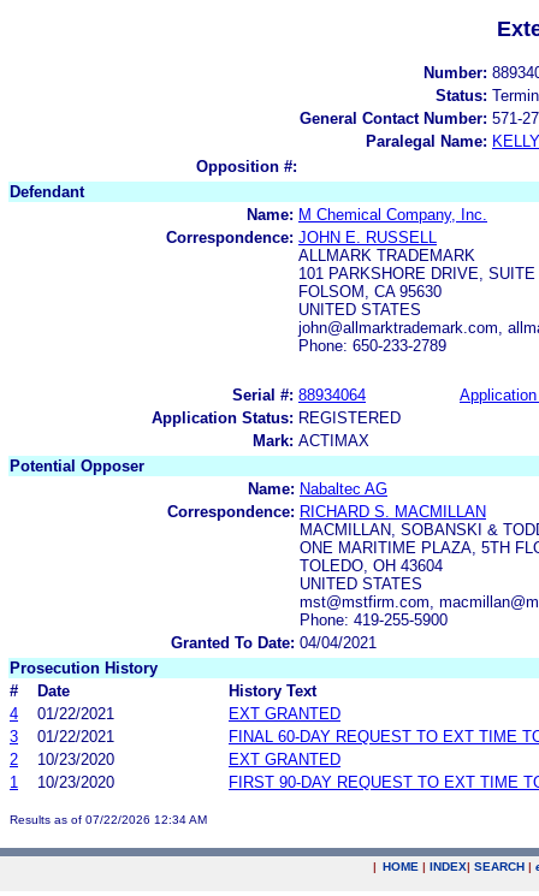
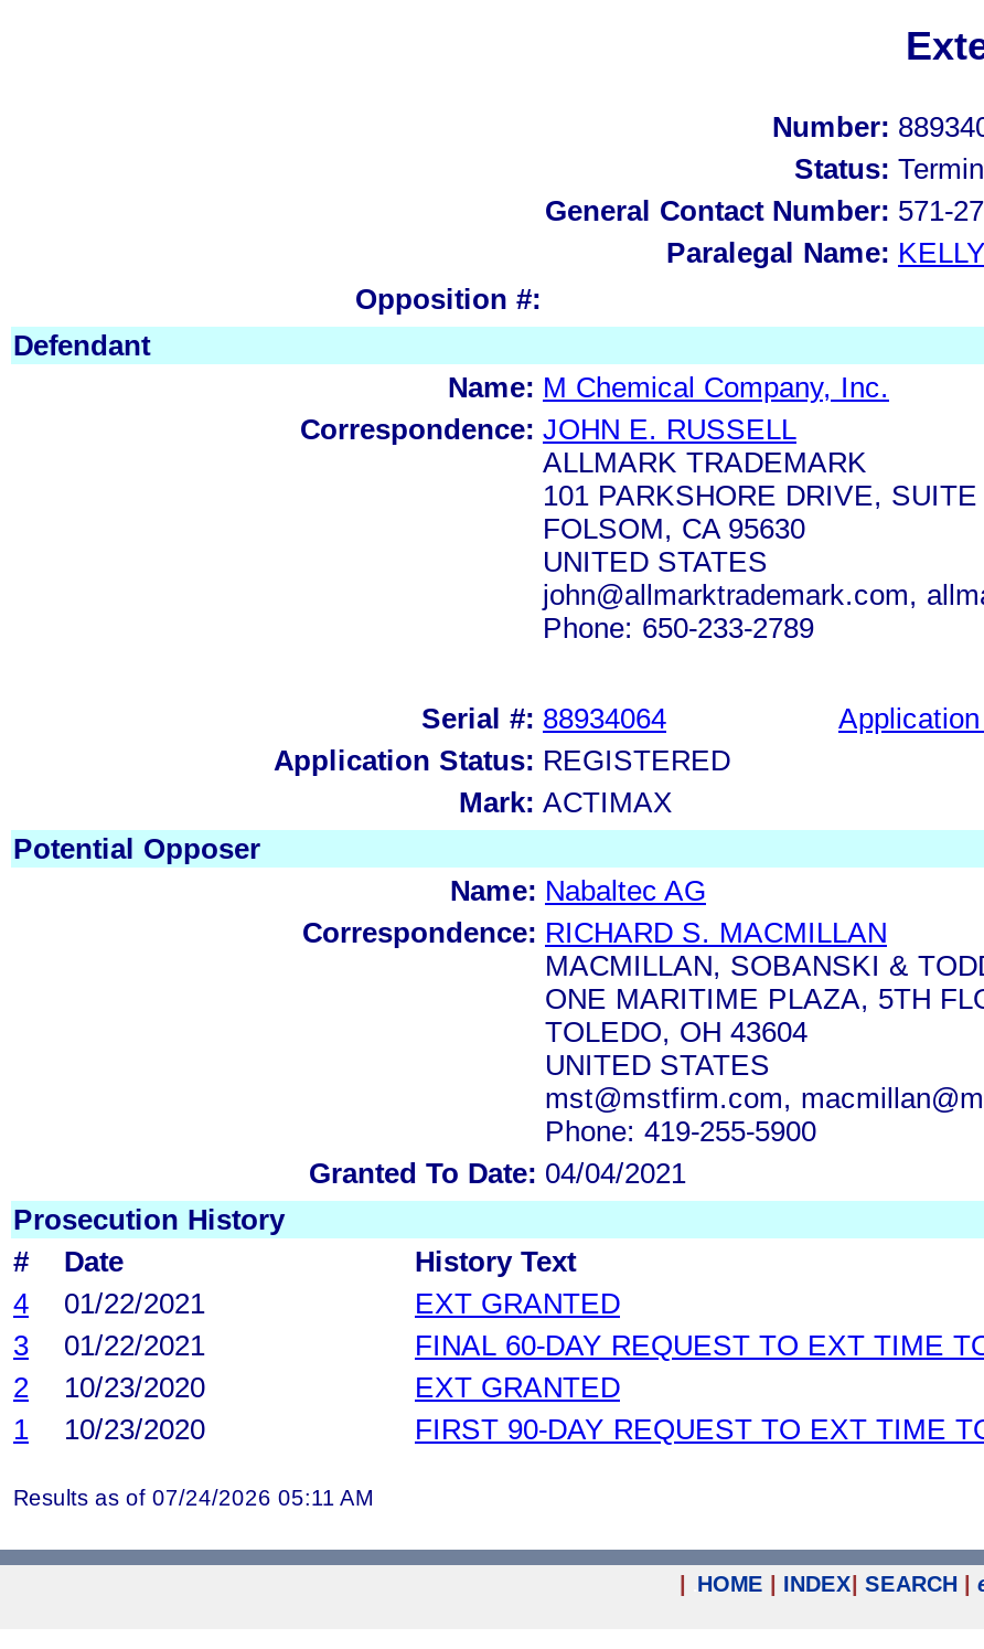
- Results as of 07/22/2026 12:34 AM
+ Results as of 07/24/2026 05:11 AM
